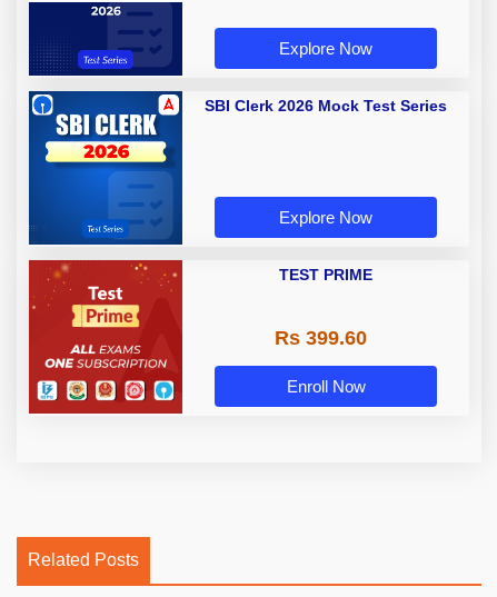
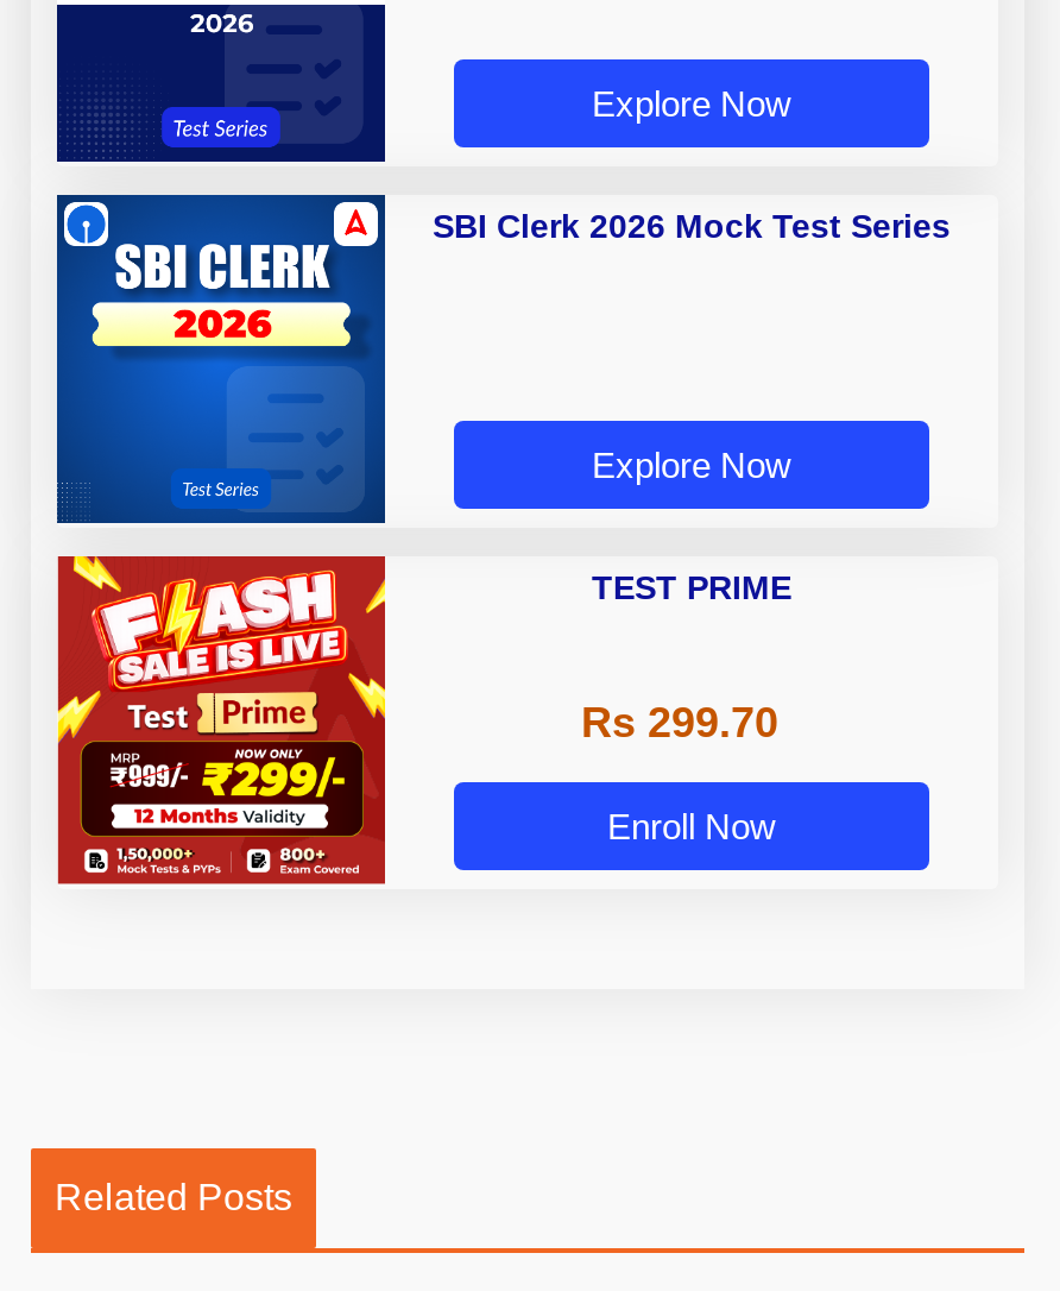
- [image]
+ [image]

- Rs 399.60
+ Rs 299.70
